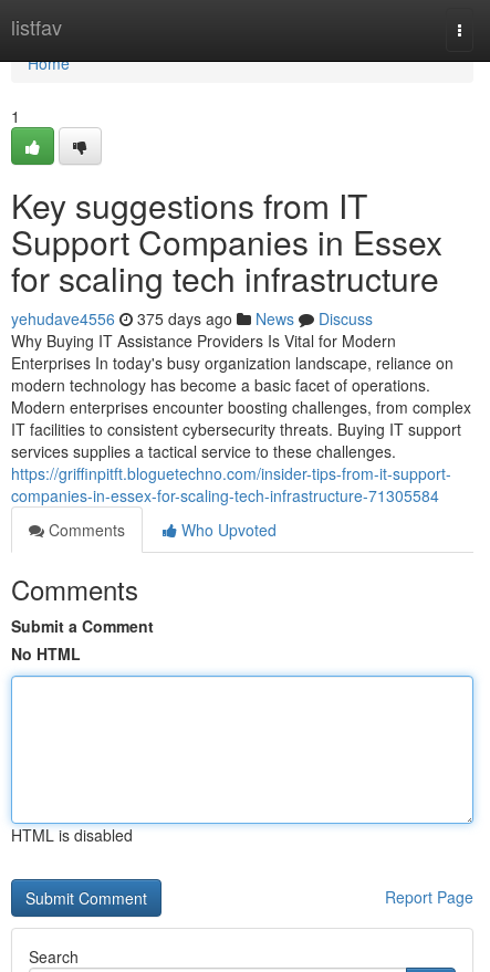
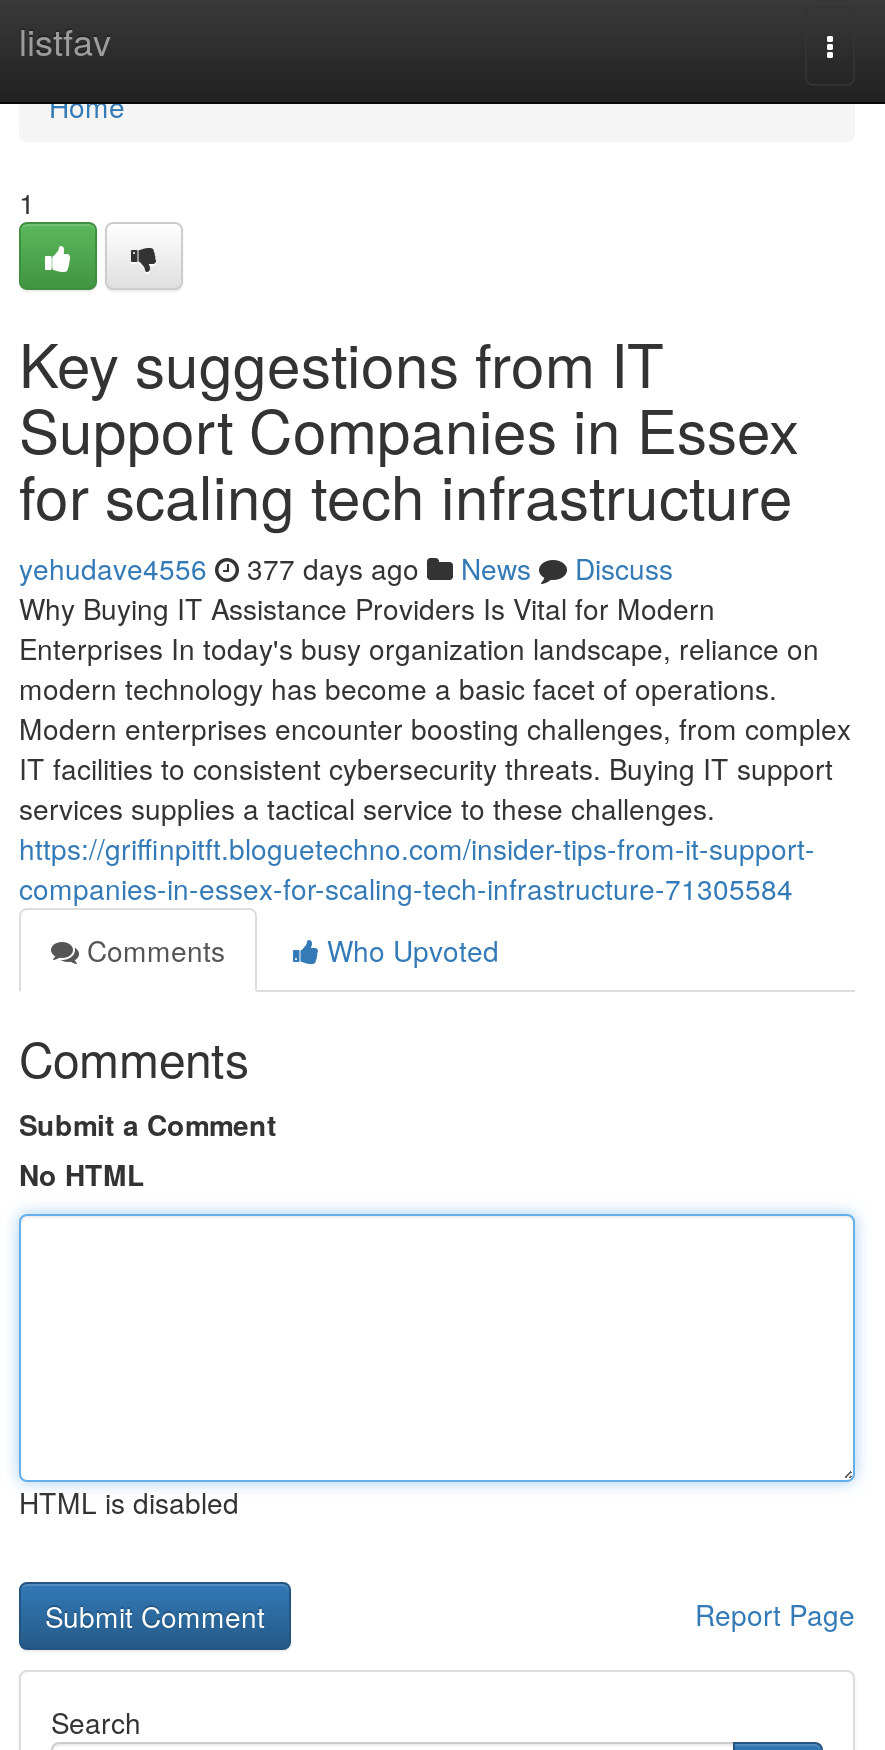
- yehudave4556 375 days ago News Discuss
+ yehudave4556 377 days ago News Discuss
